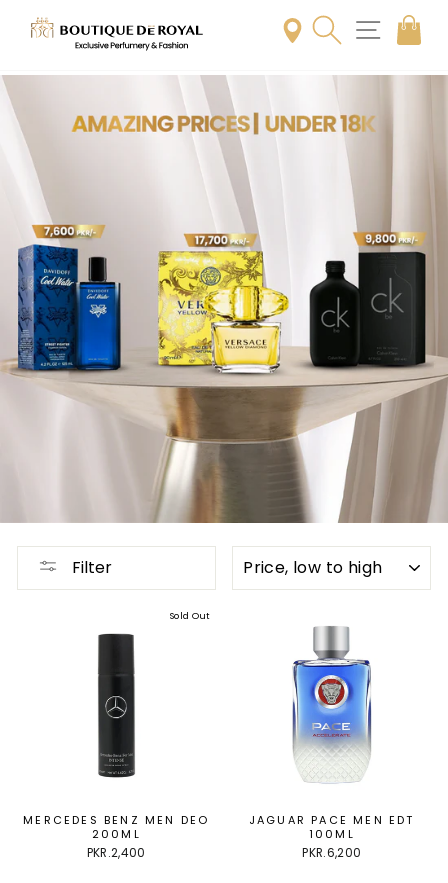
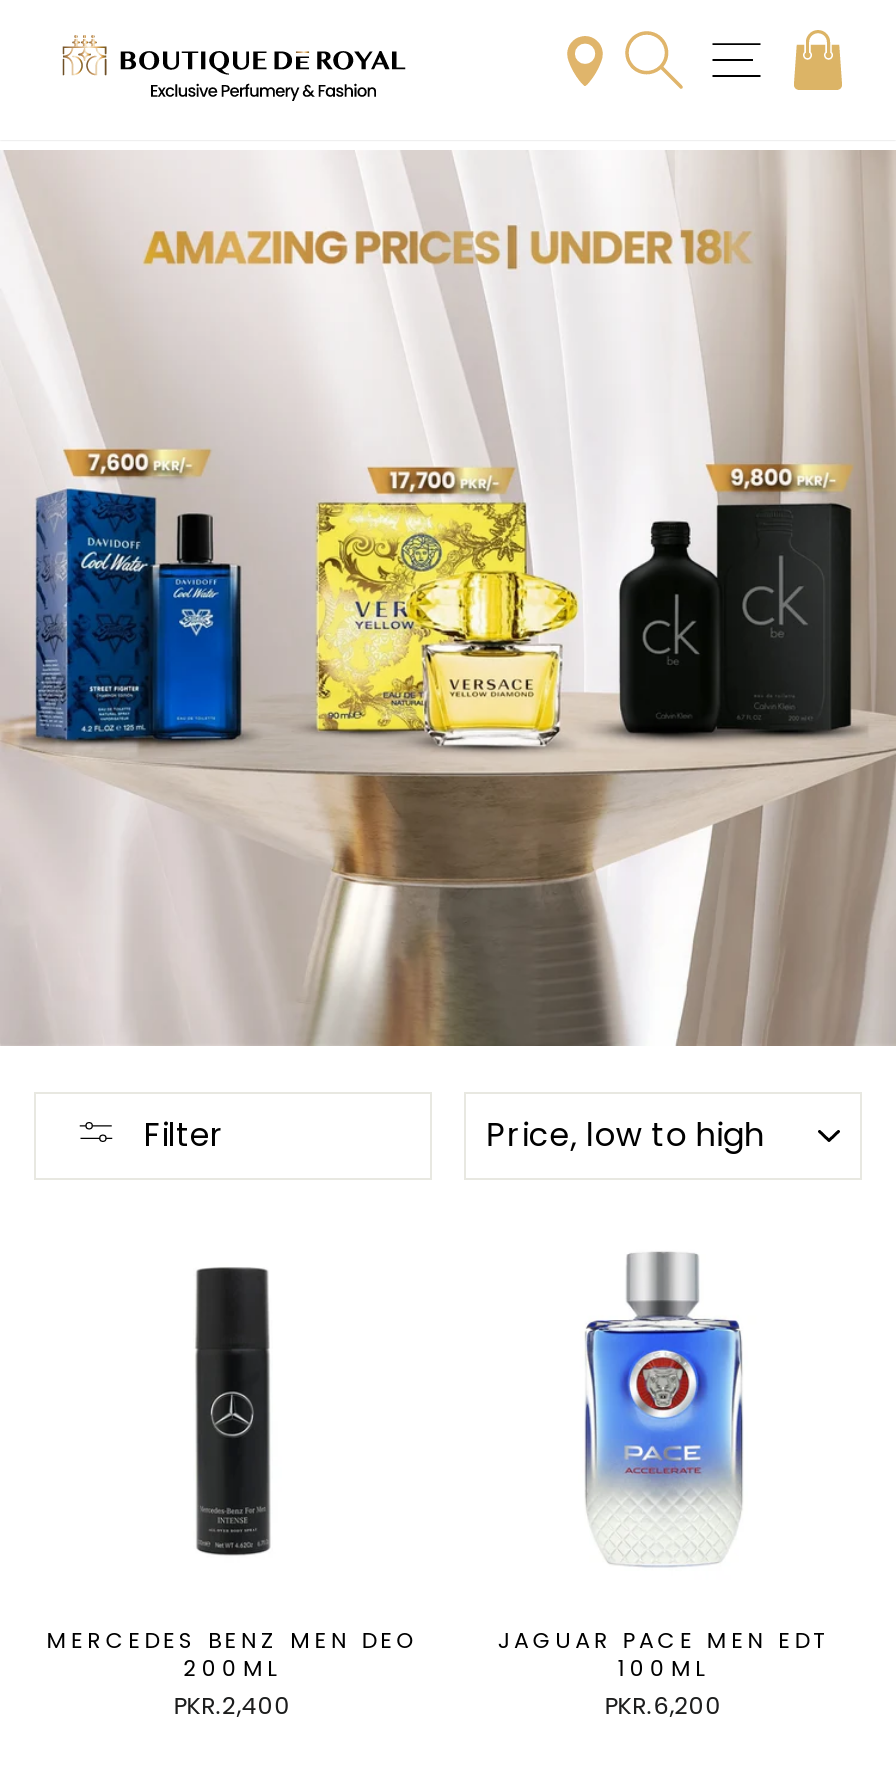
- Sold Out
